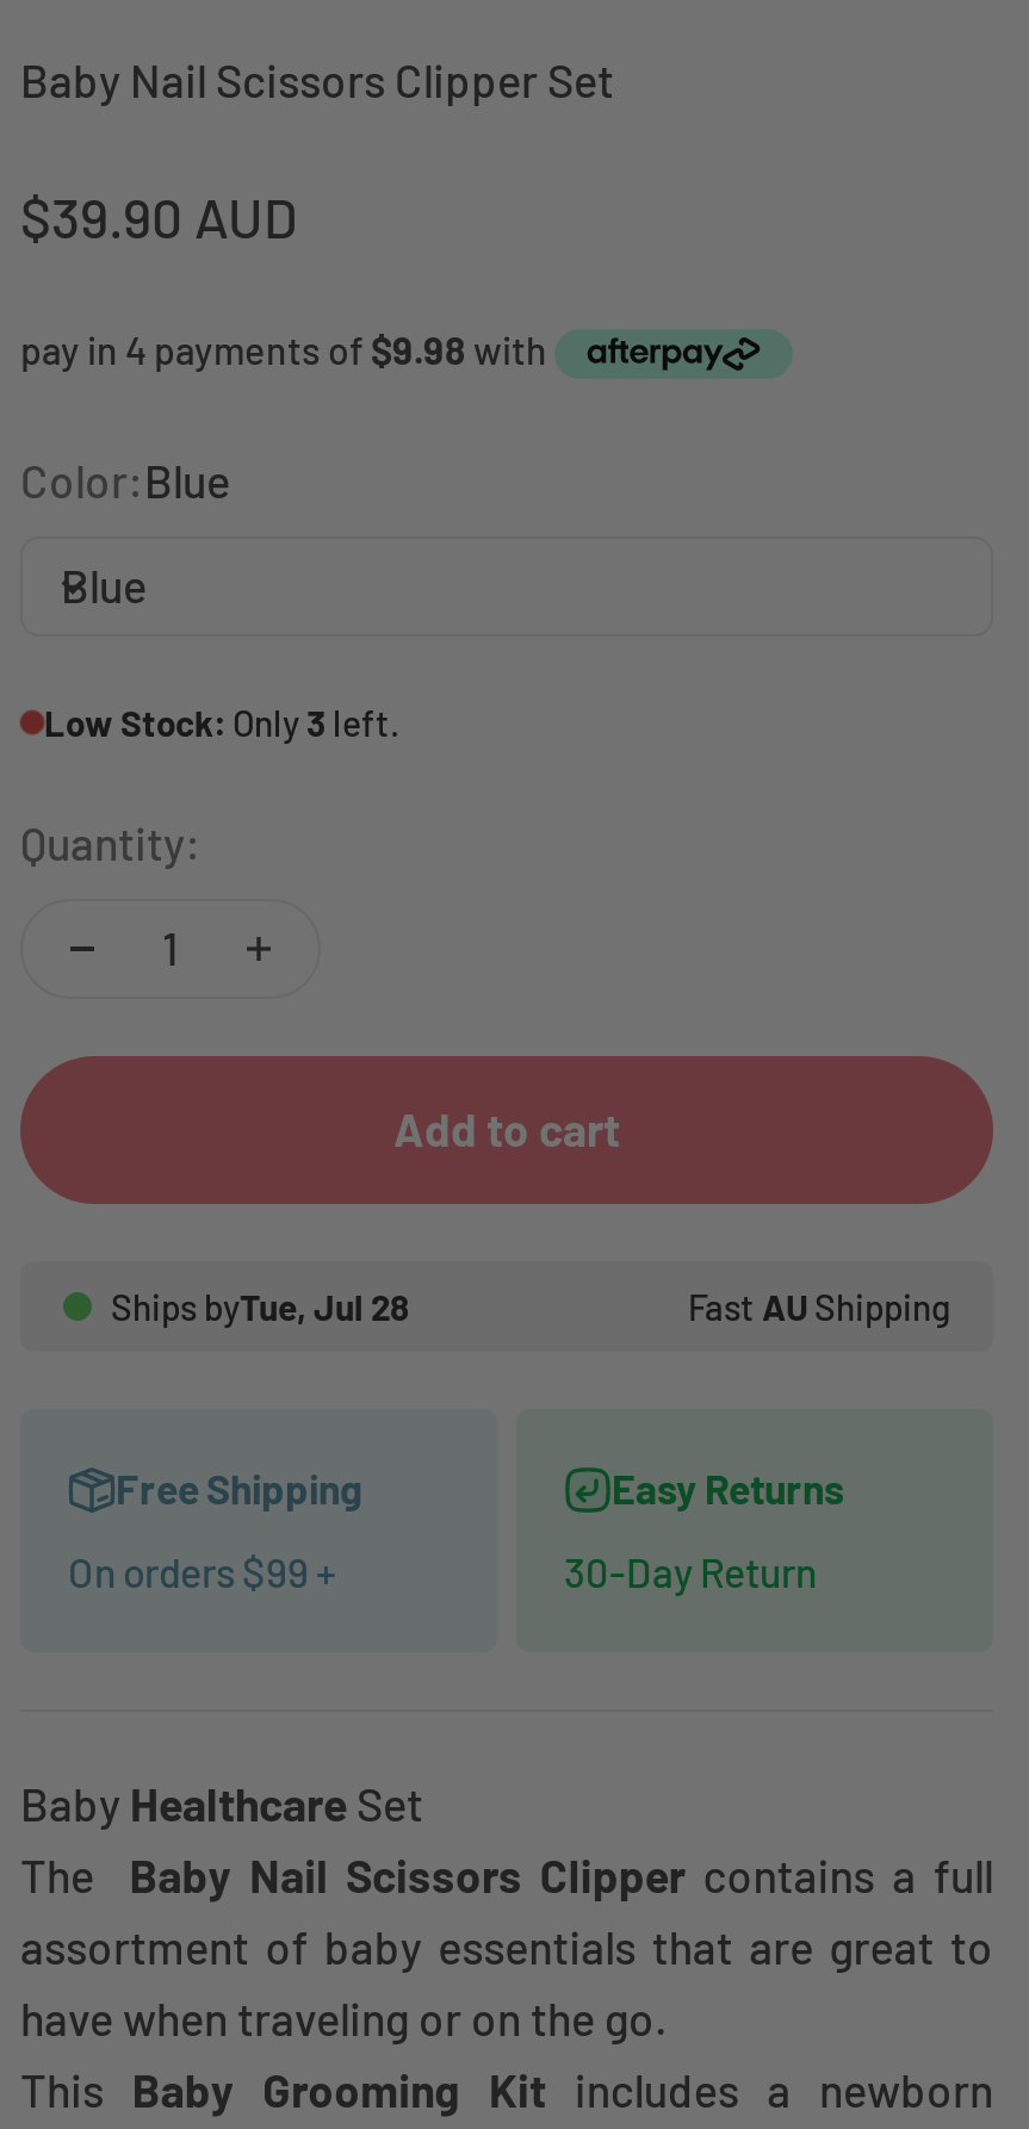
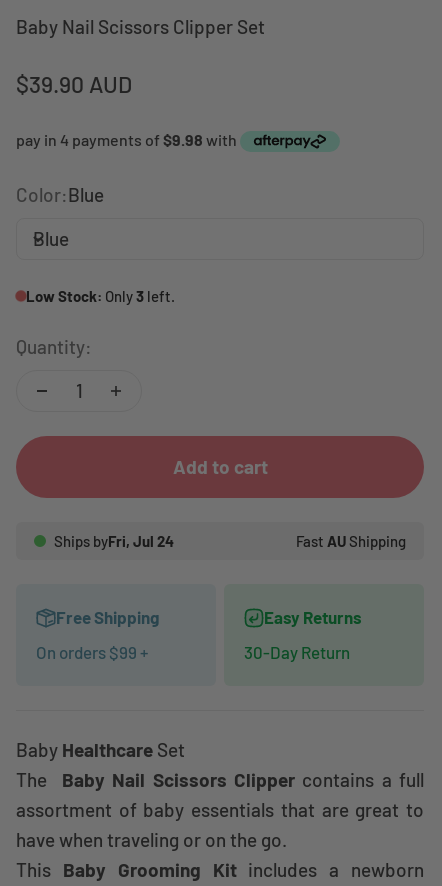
- Ships byTue, Jul 28
+ Ships byFri, Jul 24
